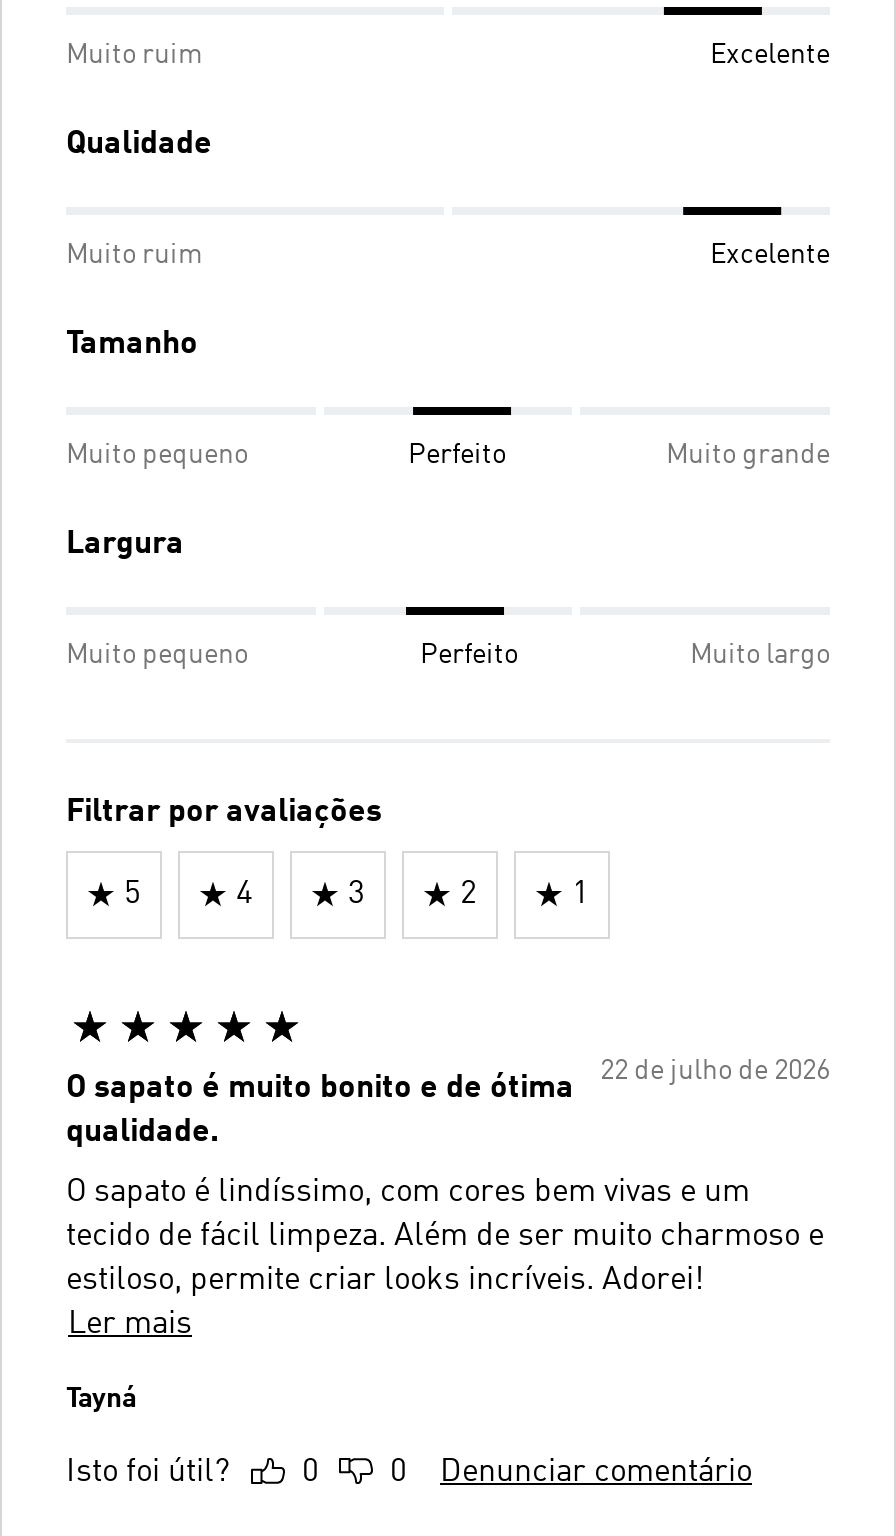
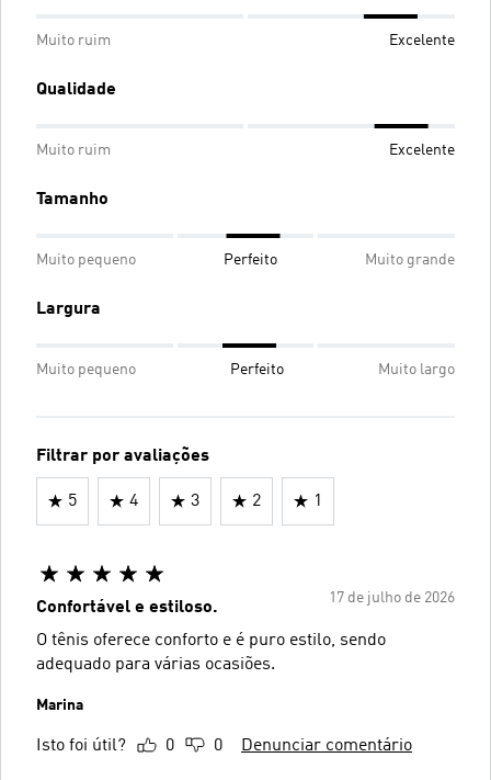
- 22 de julho de 2026
- O sapato é muito bonito e de ótima
- qualidade.
+ 17 de julho de 2026
+ Confortável e estiloso.

- O sapato é lindíssimo, com cores bem vivas e um
- tecido de fácil limpeza. Além de ser muito charmoso e
- estiloso, permite criar looks incríveis. Adorei!
- Ler mais
+ O tênis oferece conforto e é puro estilo, sendo
+ adequado para várias ocasiões.

- Tayná
+ Marina
